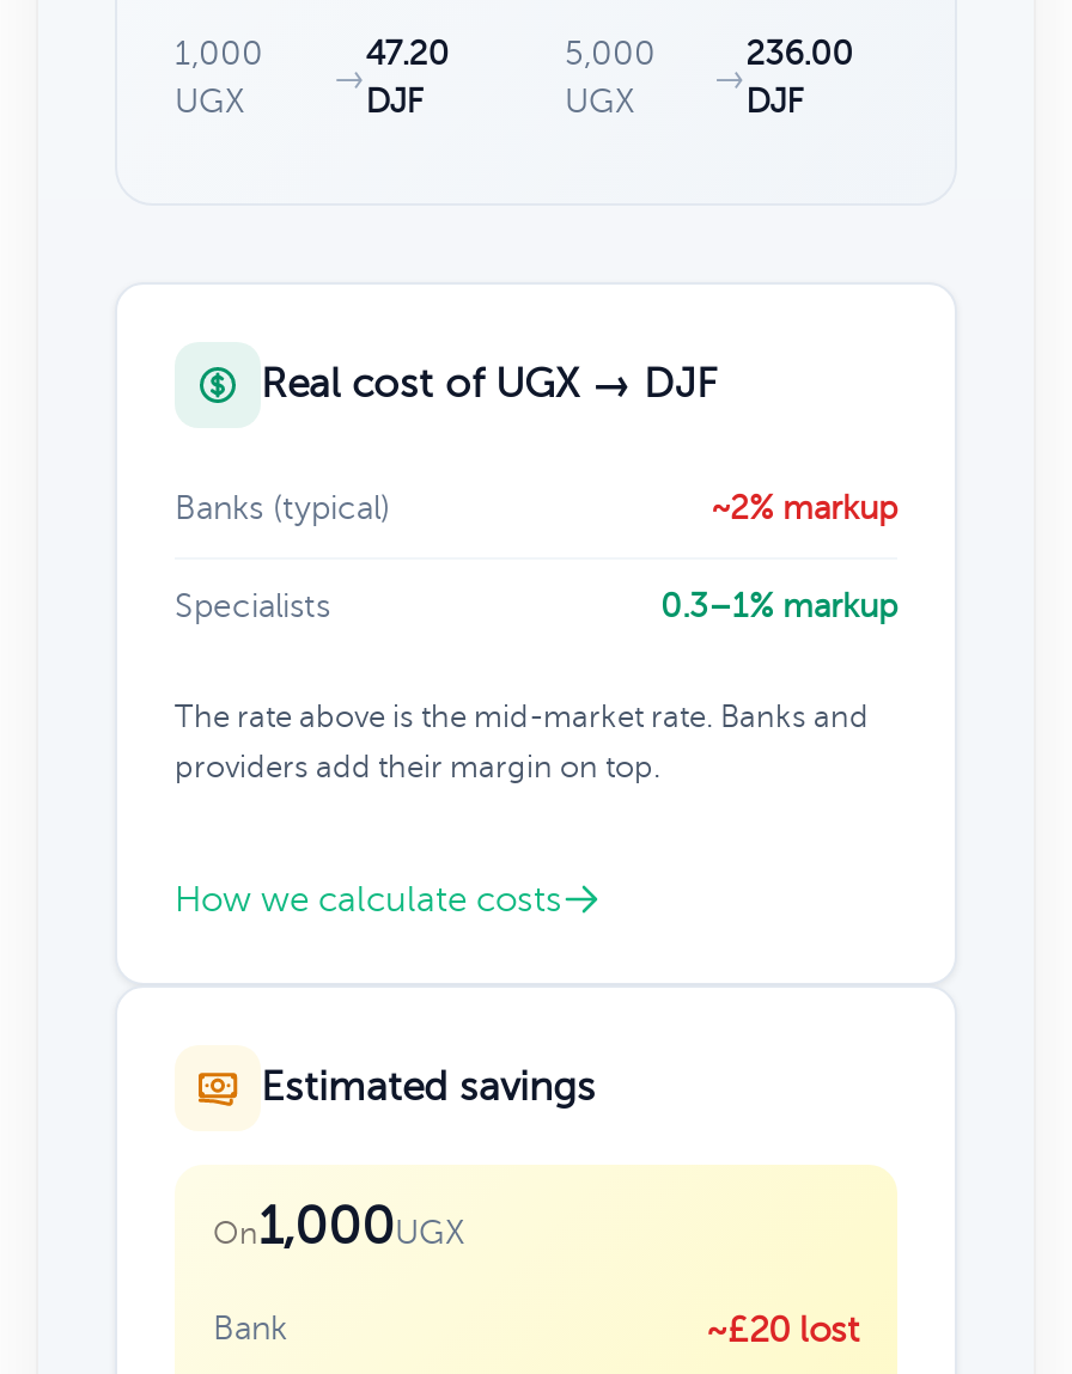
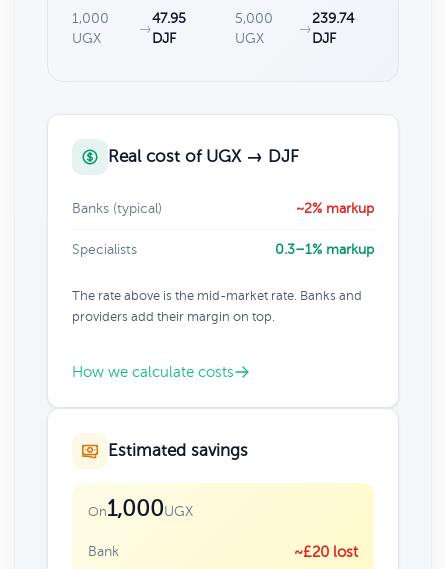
- 47.20
+ 47.95

- 236.00
+ 239.74
